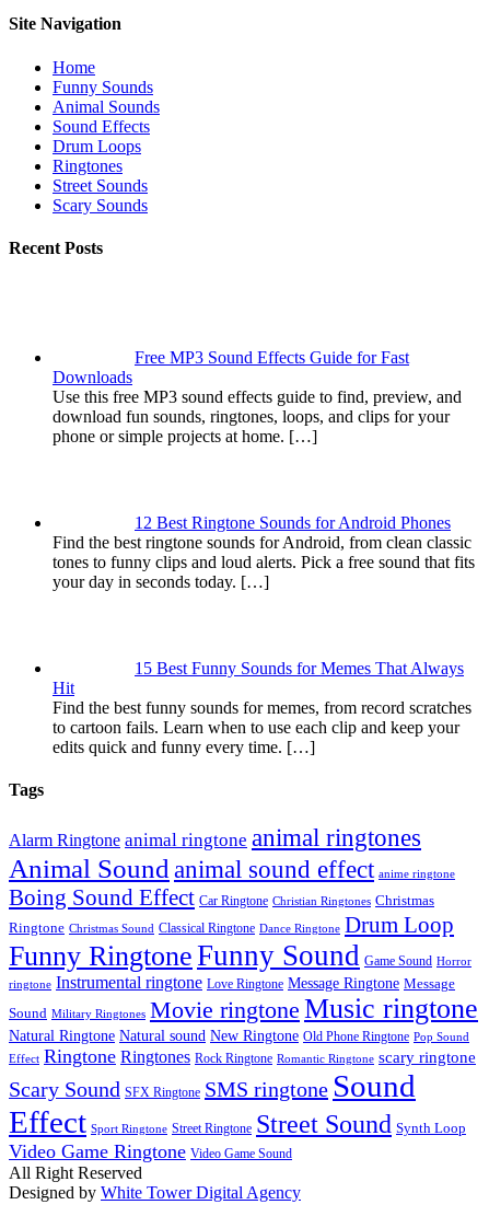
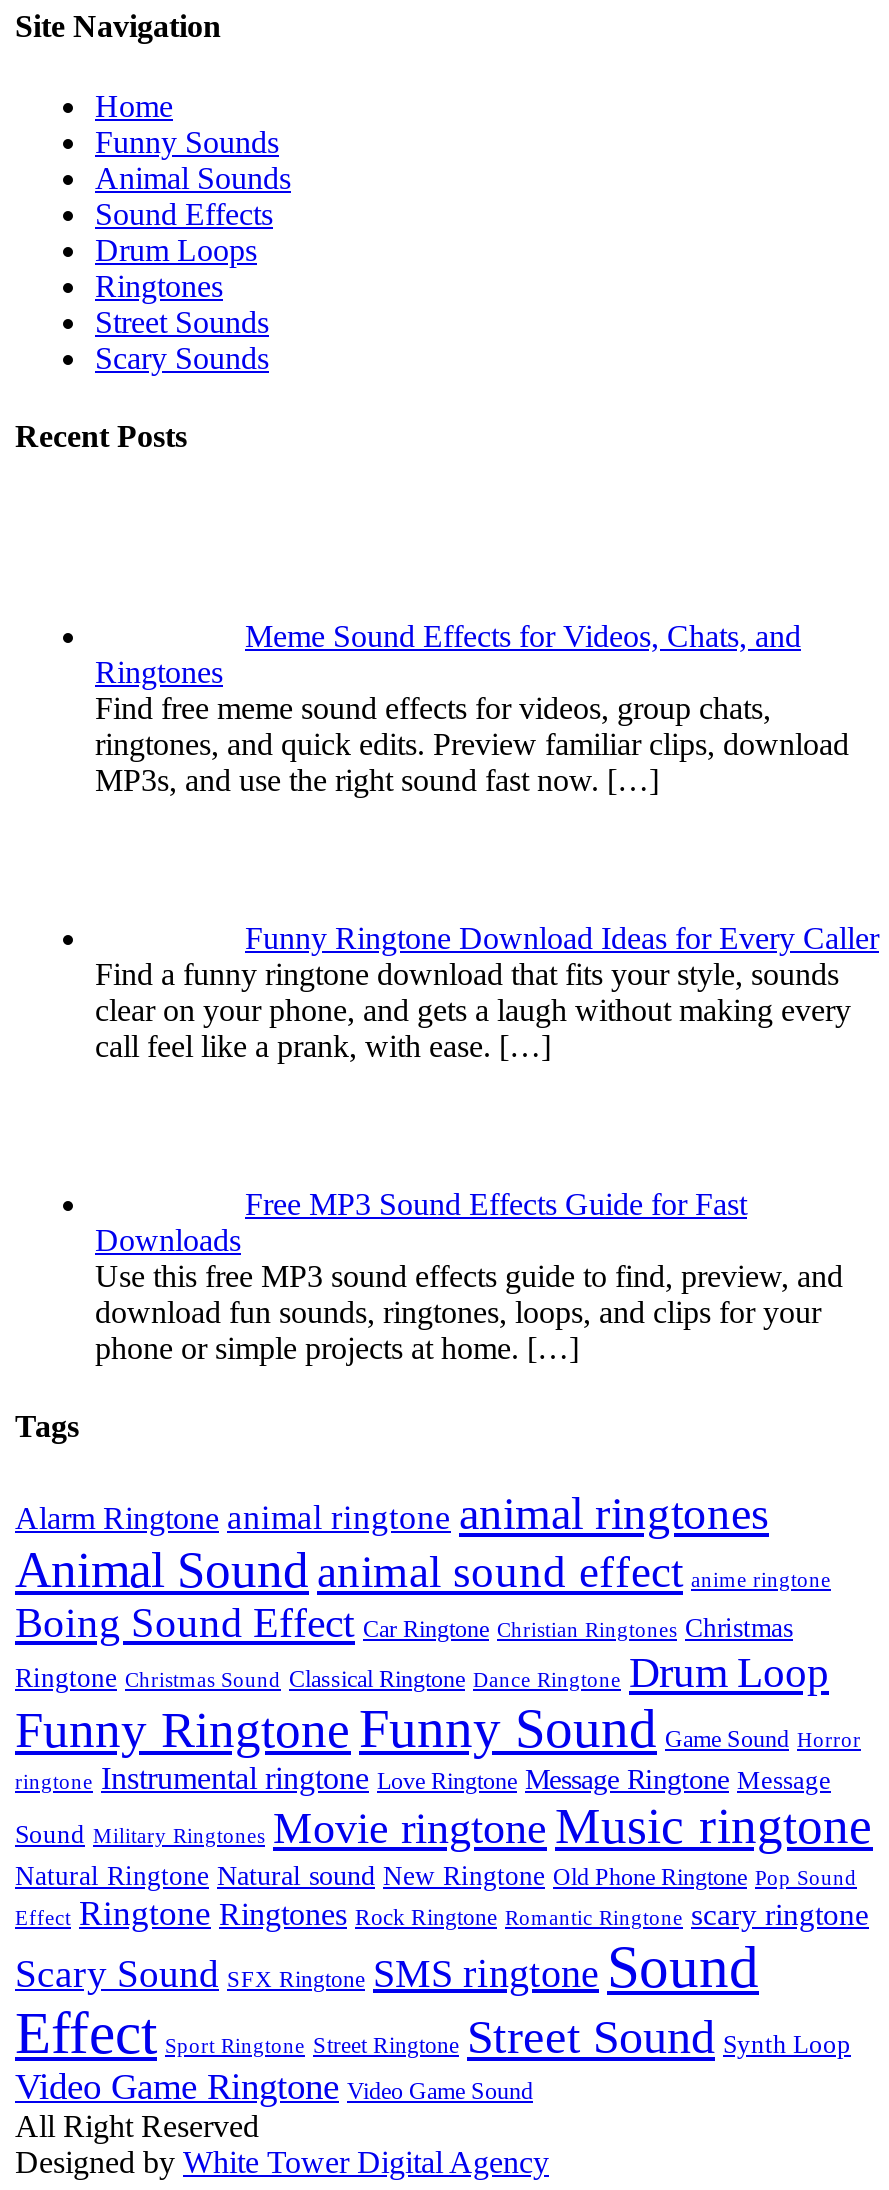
+ Meme Sound Effects for Videos, Chats, and
+ Ringtones
+ Find free meme sound effects for videos, group chats,
+ ringtones, and quick edits. Preview familiar clips, download
+ MP3s, and use the right sound fast now. […]

+ Funny Ringtone Download Ideas for Every Caller
+ Find a funny ringtone download that fits your style, sounds
+ clear on your phone, and gets a laugh without making every
+ call feel like a prank, with ease. […]

moved down: Free MP3 Sound Effects Guide for Fast | Downloads | Use this free MP3 sound effects guide to find, preview, and | download fun sounds, ringtones, loops, and clips for your | phone or simple projects at home. […]

- 12 Best Ringtone Sounds for Android Phones
- Find the best ringtone sounds for Android, from clean classic
- tones to funny clips and loud alerts. Pick a free sound that fits
- your day in seconds today. […]

- 15 Best Funny Sounds for Memes That Always
- Hit
- Find the best funny sounds for memes, from record scratches
- to cartoon fails. Learn when to use each clip and keep your
- edits quick and funny every time. […]
